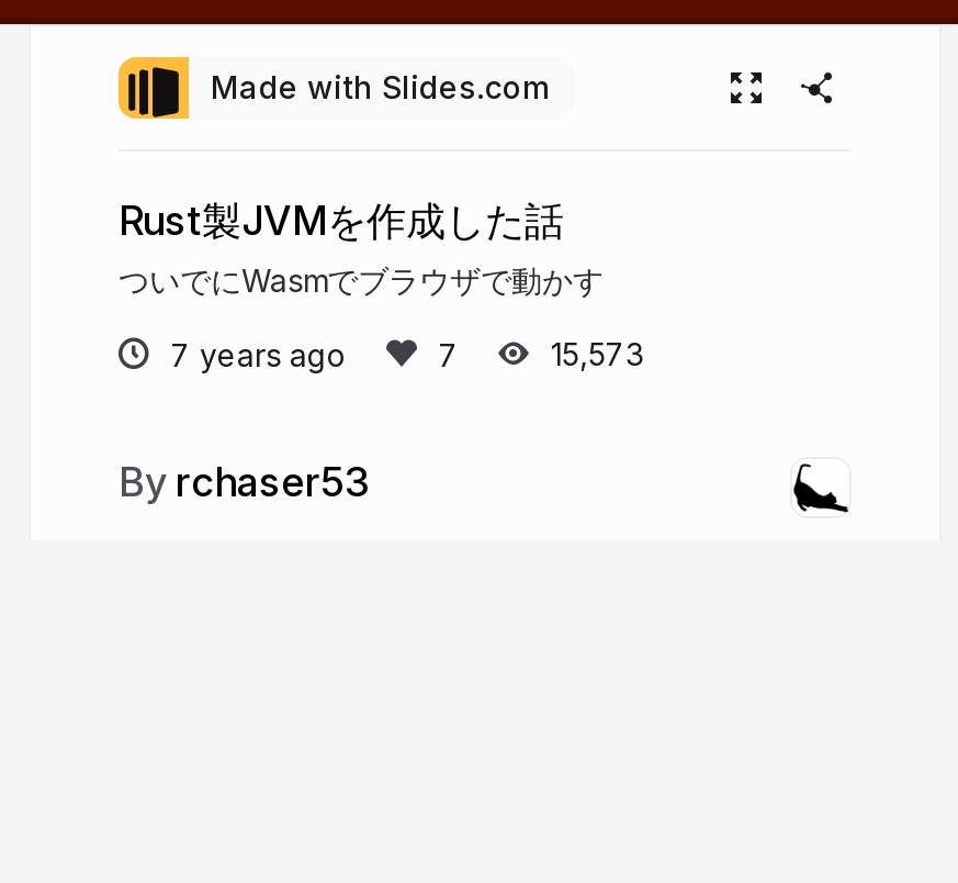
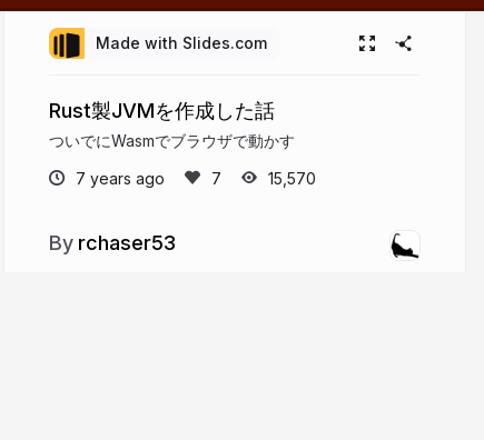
- 15,573
+ 15,570
